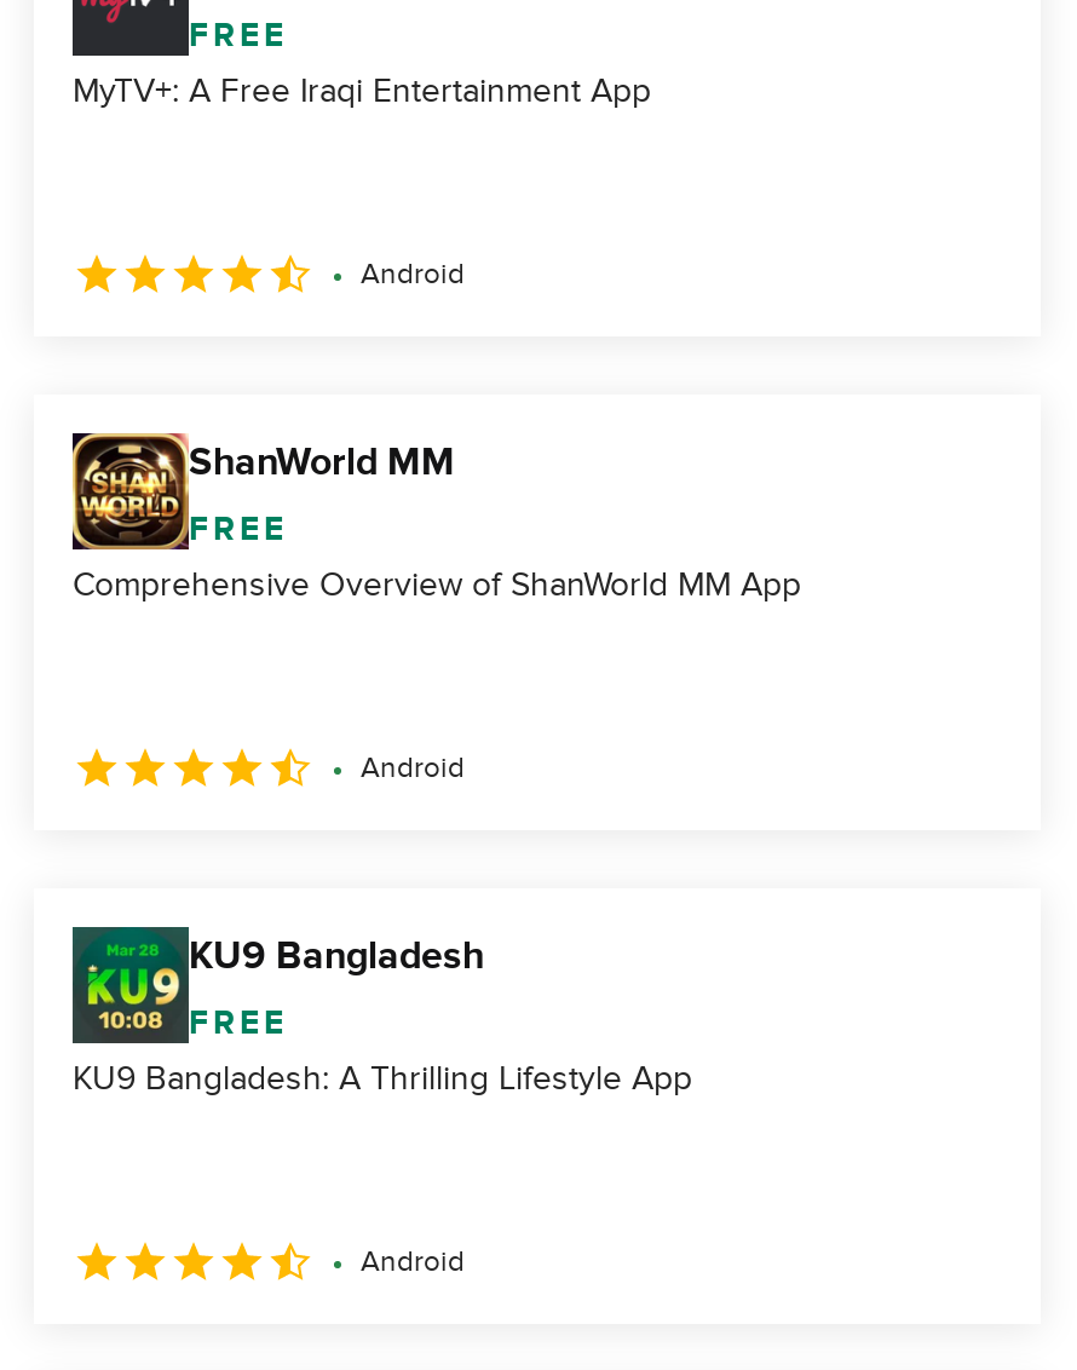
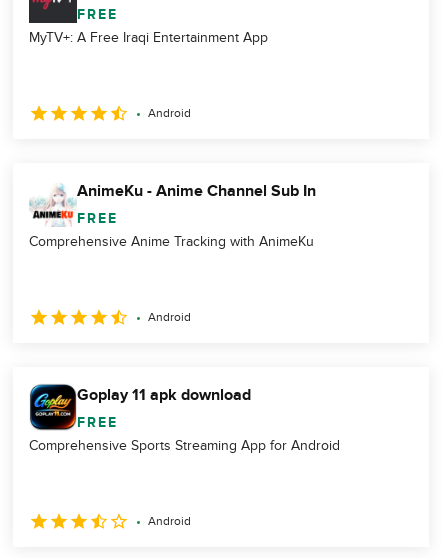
- [image]
- ShanWorld MM
+ [image]
+ AnimeKu - Anime Channel Sub In

- Comprehensive Overview of ShanWorld MM App
+ Comprehensive Anime Tracking with AnimeKu

- [image]
- KU9 Bangladesh
+ [image]
+ Goplay 11 apk download

- KU9 Bangladesh: A Thrilling Lifestyle App
+ Comprehensive Sports Streaming App for Android
